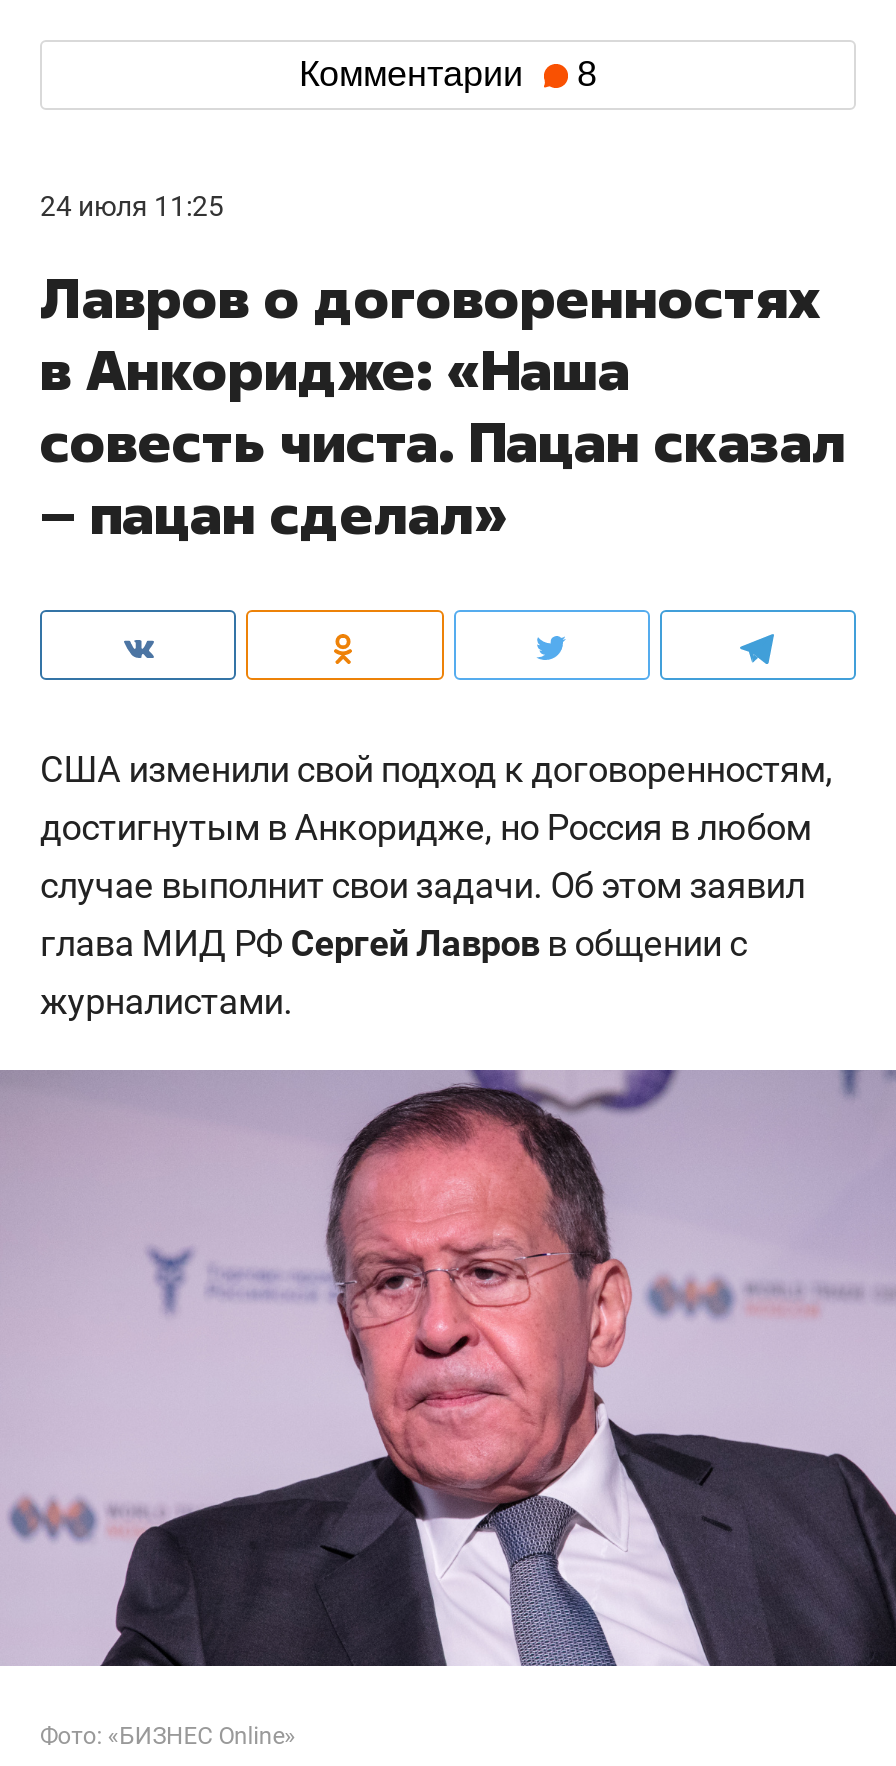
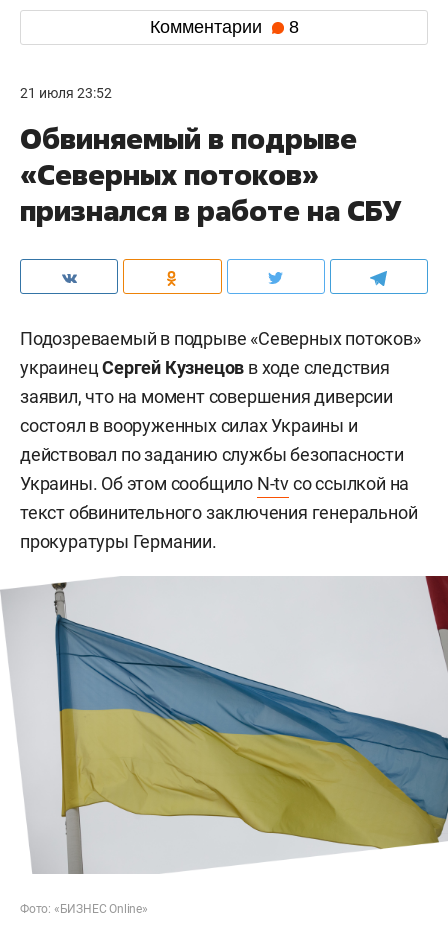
- 24 июля 11:25
+ 21 июля 23:52

- Лавров о договоренностях
- в Анкоридже: «Наша
- совесть чиста. Пацан сказал
- – пацан сделал»
+ Обвиняемый в подрыве
+ «Северных потоков»
+ признался в работе на СБУ

- США изменили свой подход к договоренностям,
- достигнутым в Анкоридже, но Россия в любом
- случае выполнит свои задачи. Об этом заявил
- глава МИД РФ Сергей Лавров в общении с
- журналистами.
+ Подозреваемый в подрыве «Северных потоков»
+ украинец Сергей Кузнецов в ходе следствия
+ заявил, что на момент совершения диверсии
+ состоял в вооруженных силах Украины и
+ действовал по заданию службы безопасности
+ Украины. Об этом сообщило N-tv со ссылкой на
+ текст обвинительного заключения генеральной
+ прокуратуры Германии.

- [image]
+ [image]
